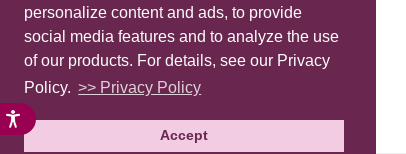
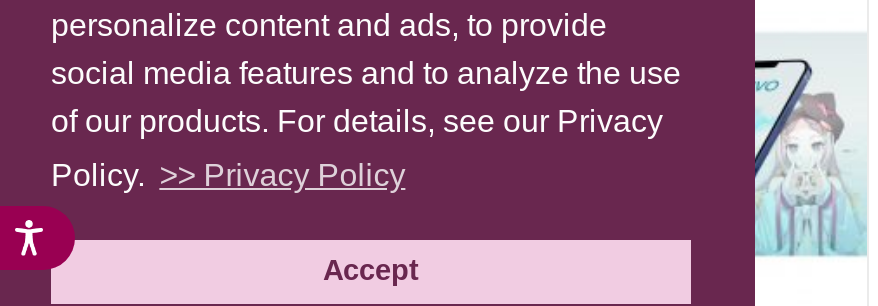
+ [image]
